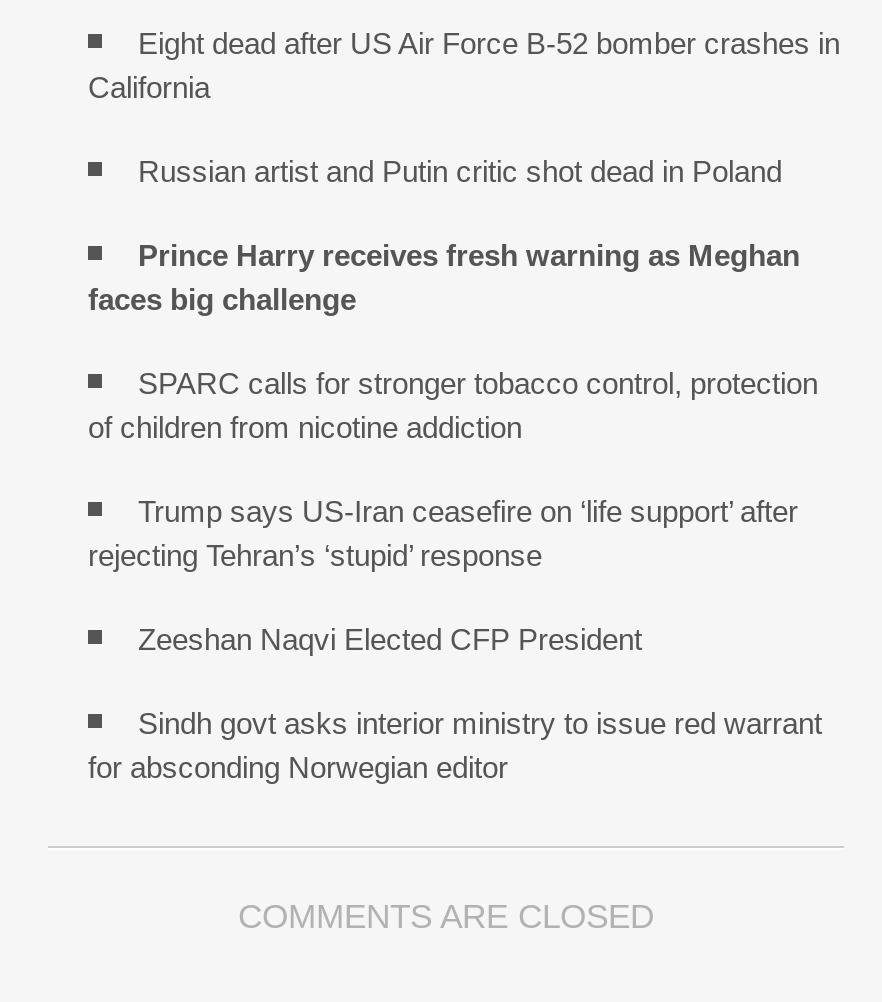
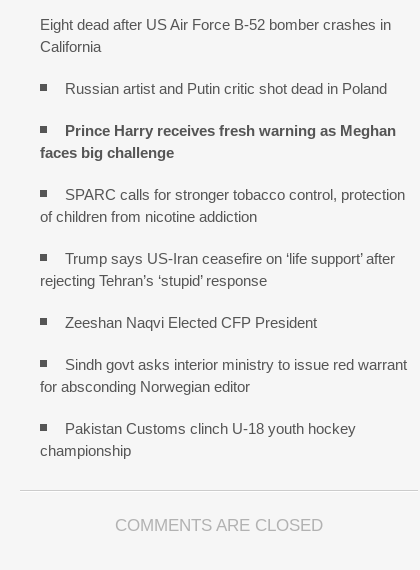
+ Pakistan Customs clinch U-18 youth hockey
+ championship
